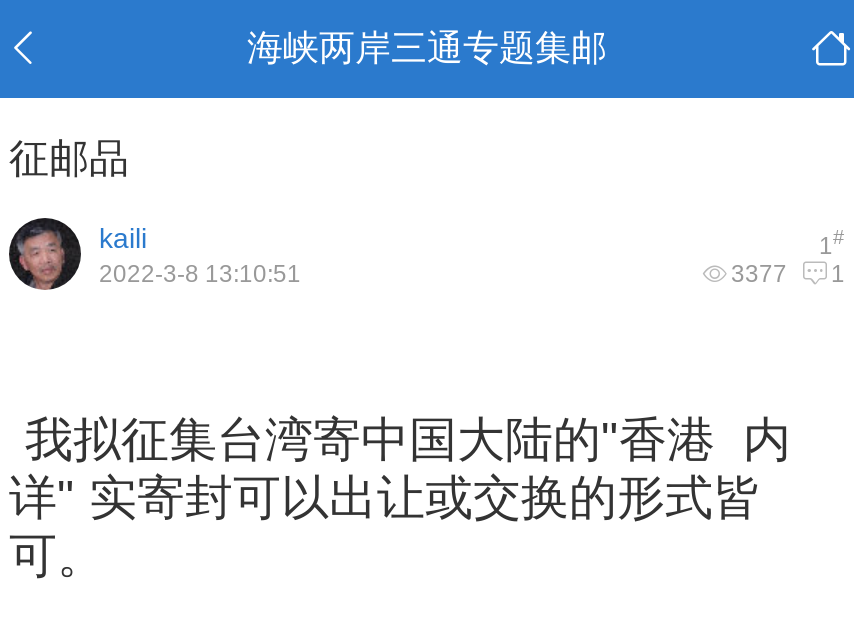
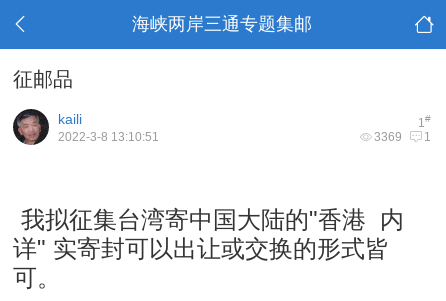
- 3377 1
+ 3369 1
